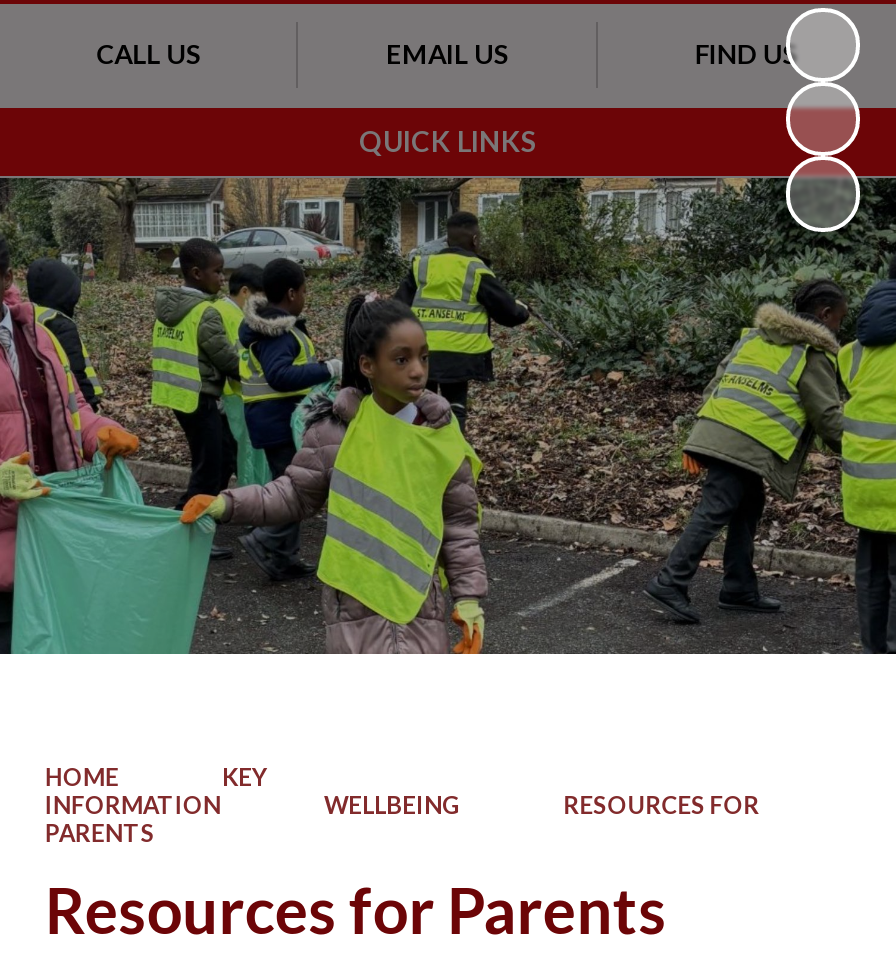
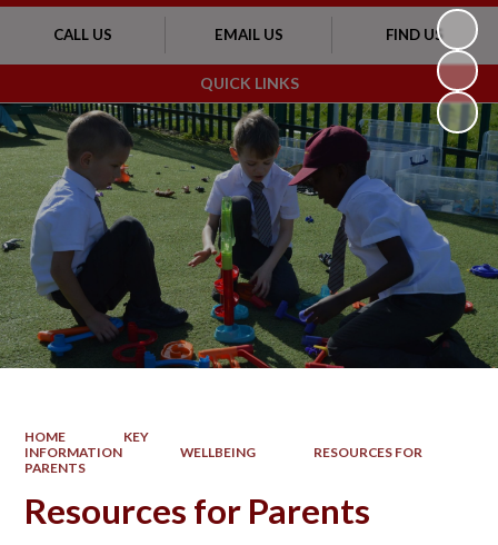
- [image]
+ [image]
